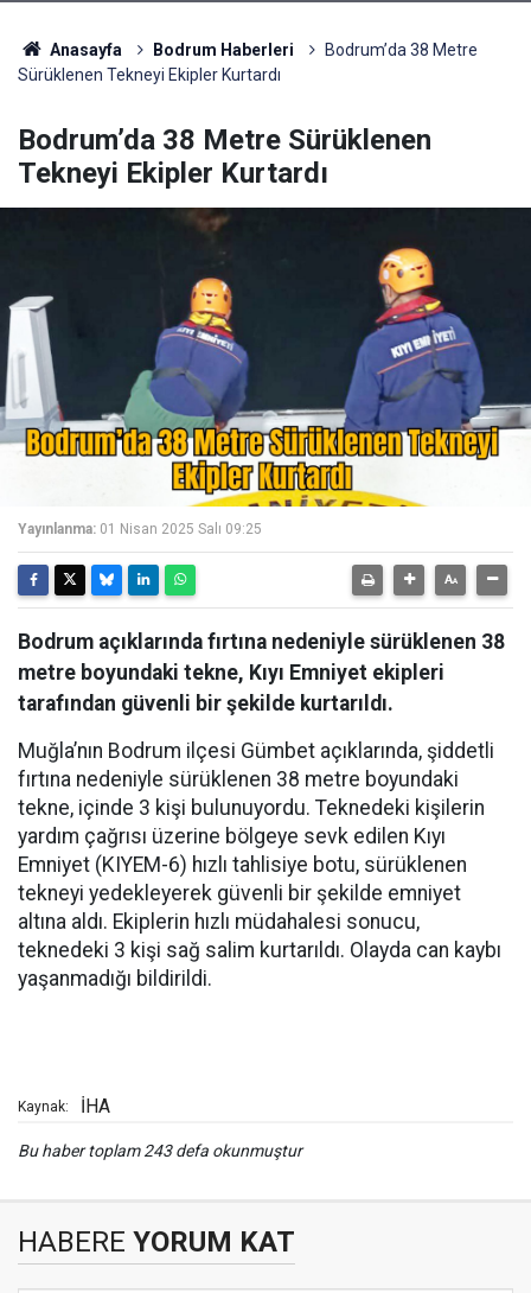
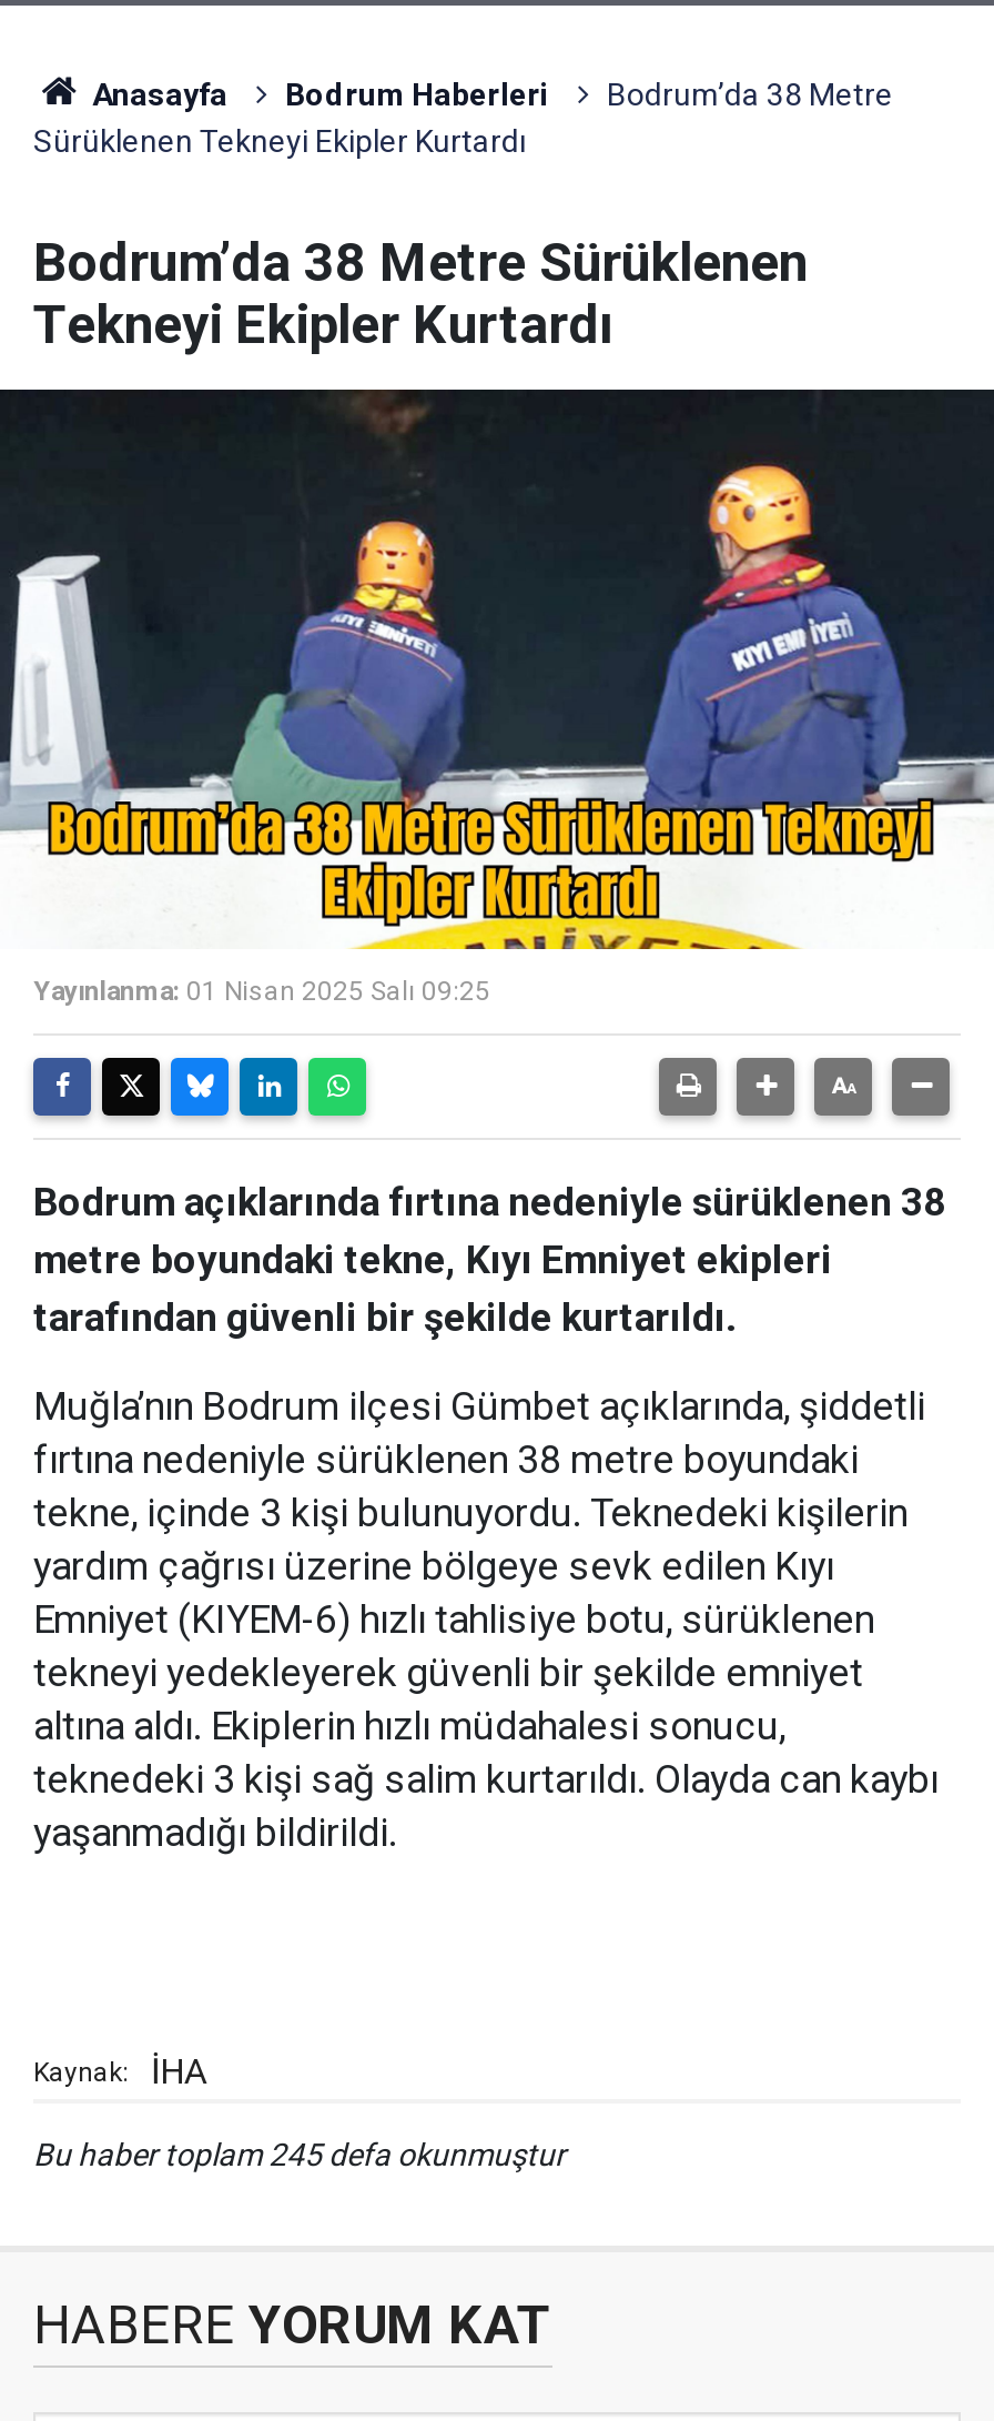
- Bu haber toplam 243 defa okunmuştur
+ Bu haber toplam 245 defa okunmuştur
